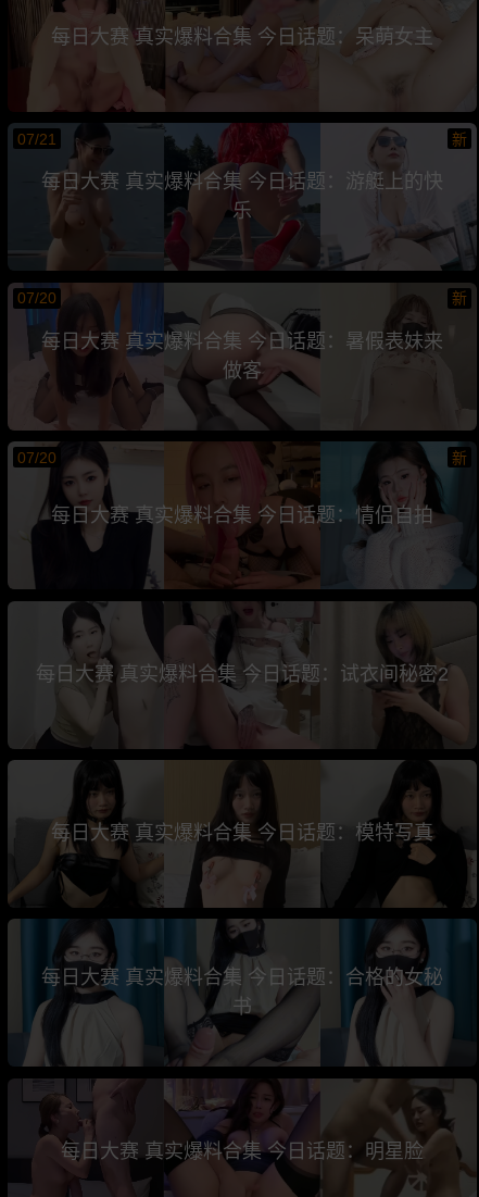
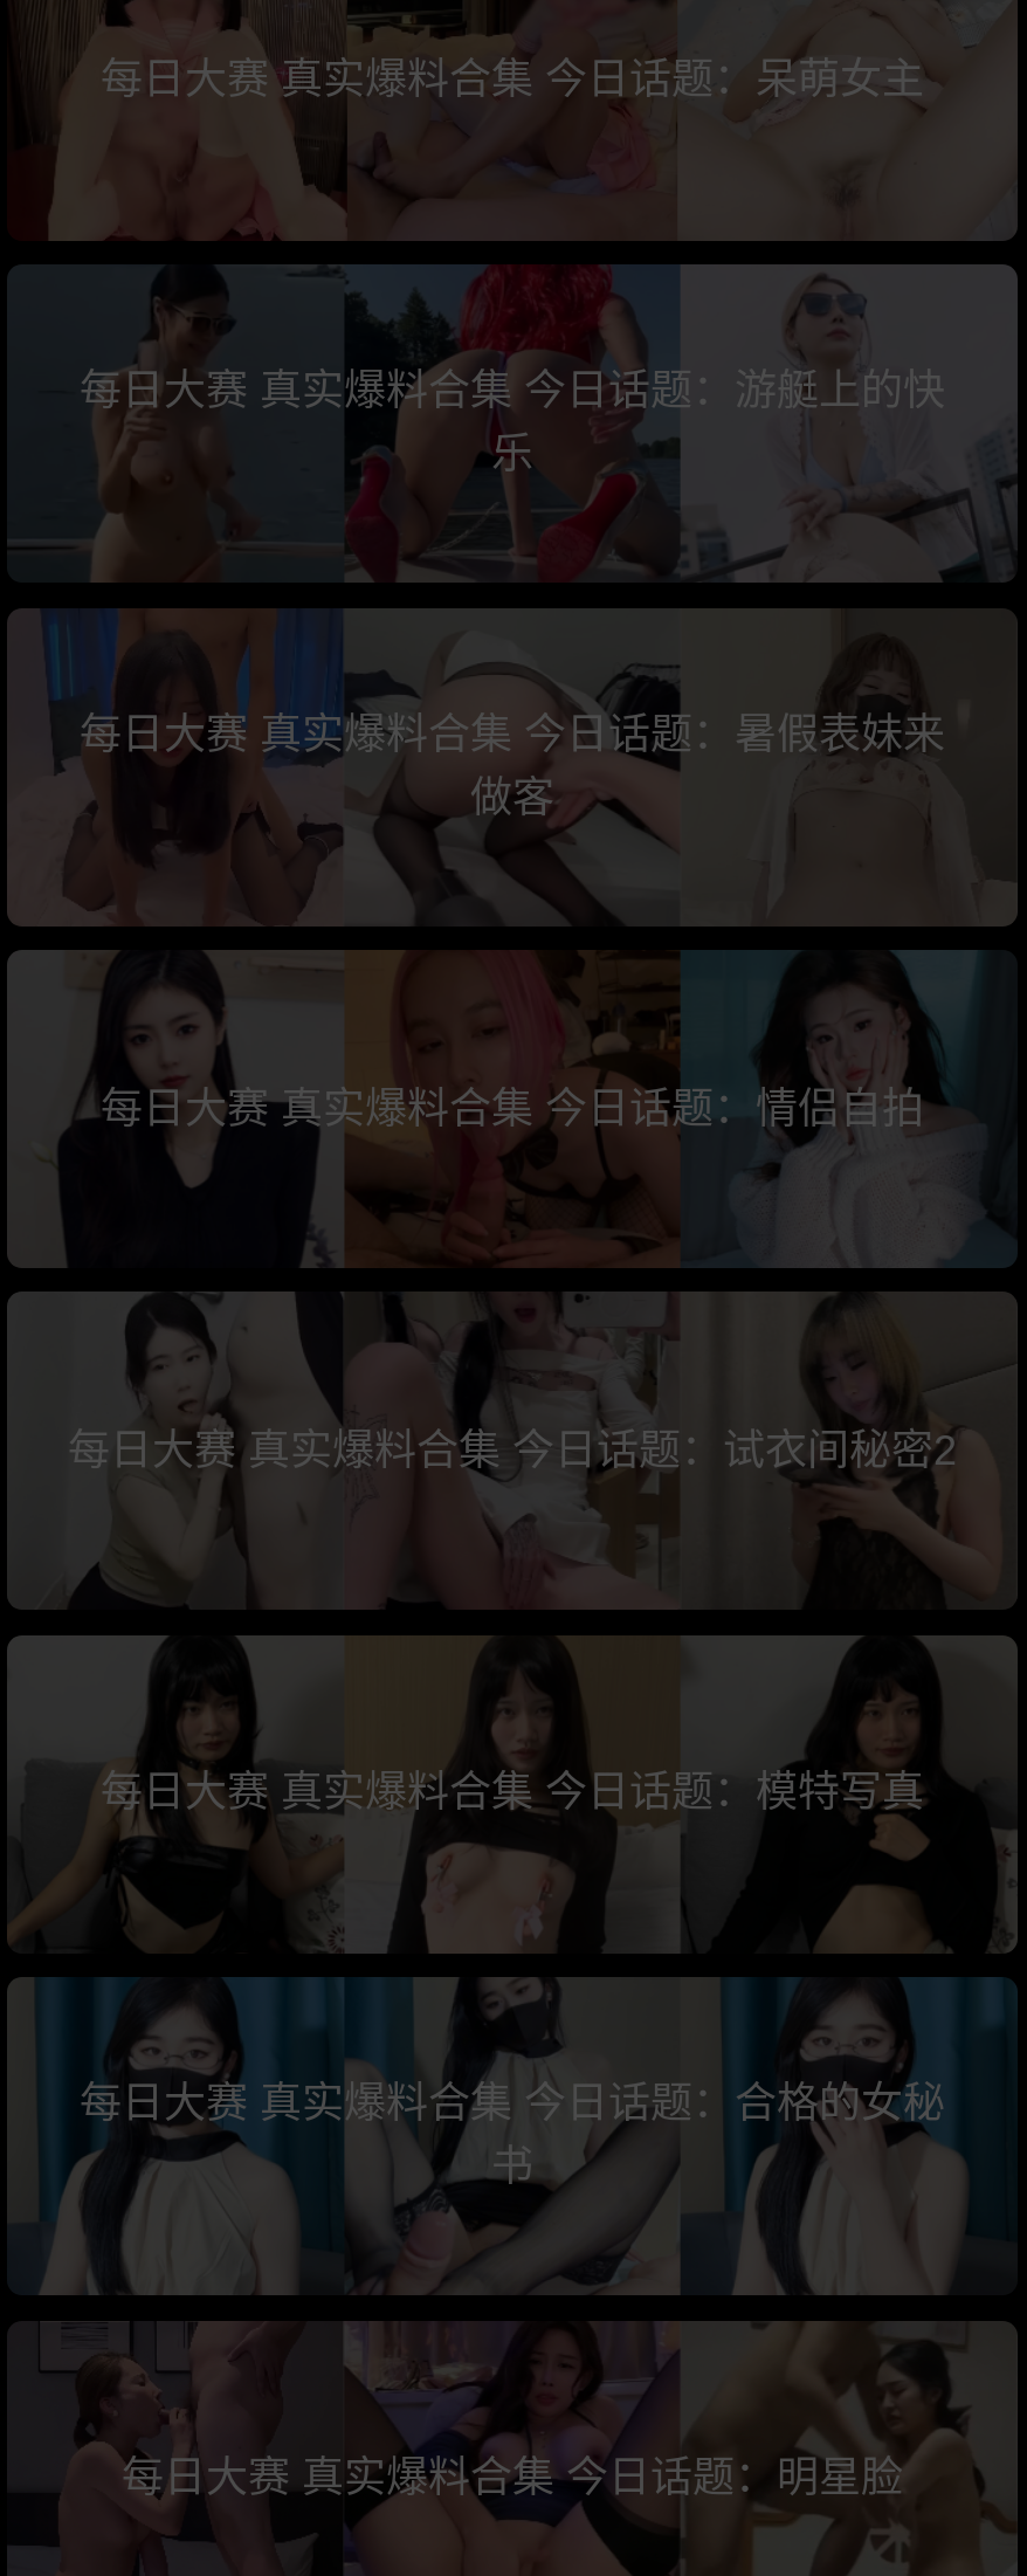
- 07/21
- 新

- 07/20
- 新

- 07/20
- 新
